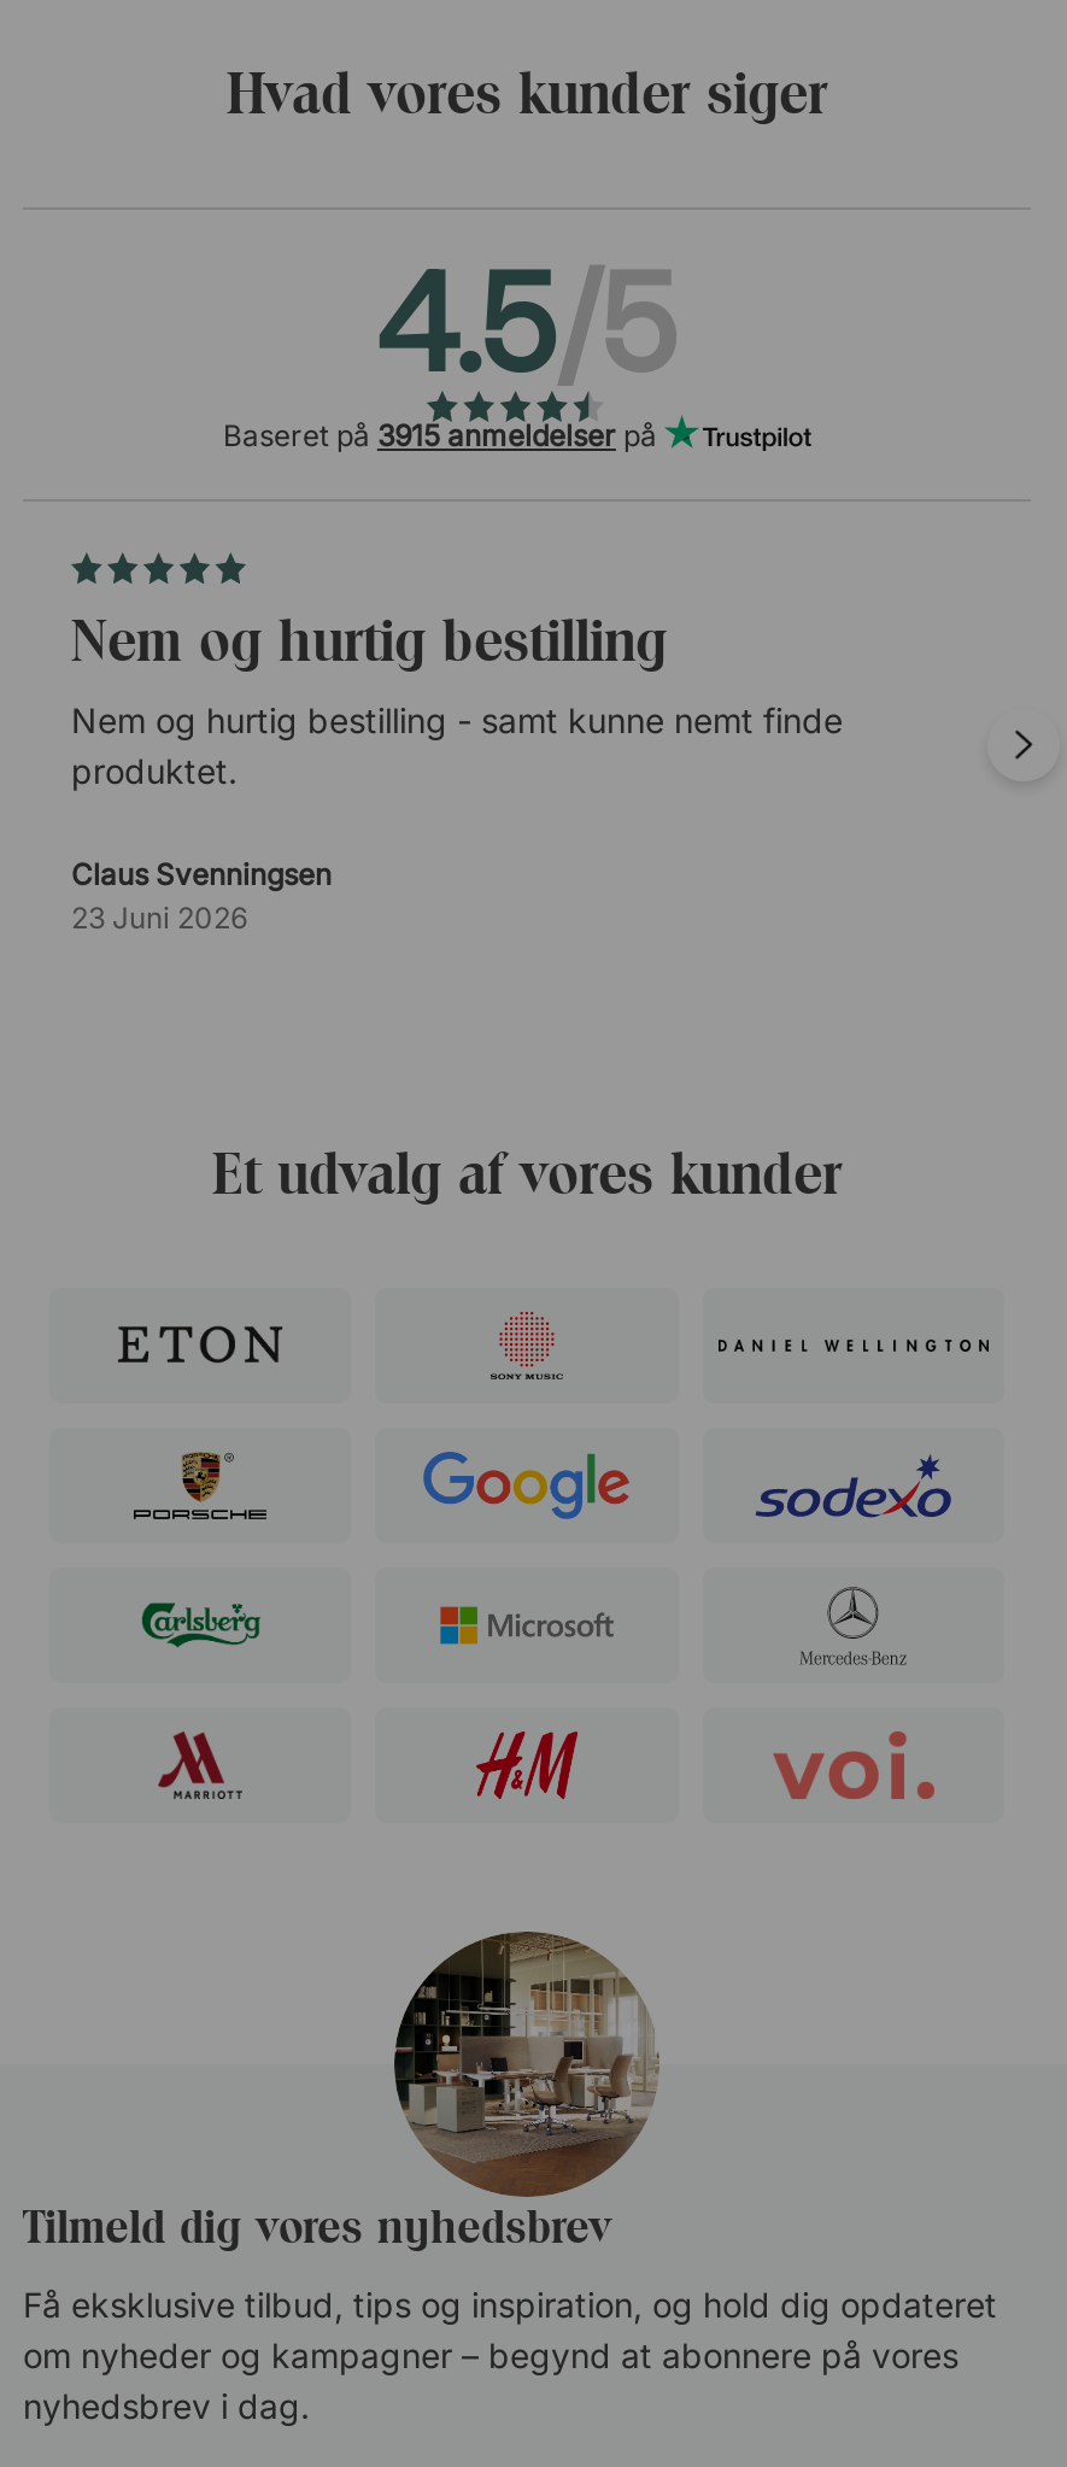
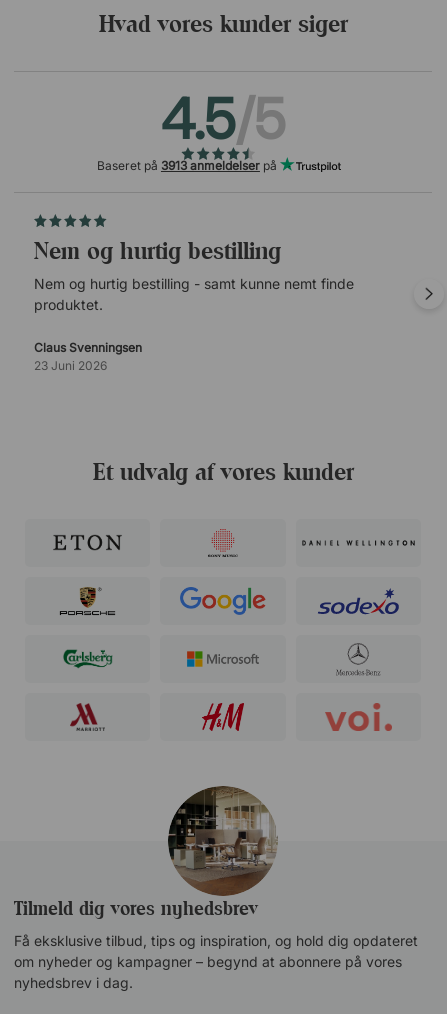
- Baseret på 3915 anmeldelser på
+ Baseret på 3913 anmeldelser på
